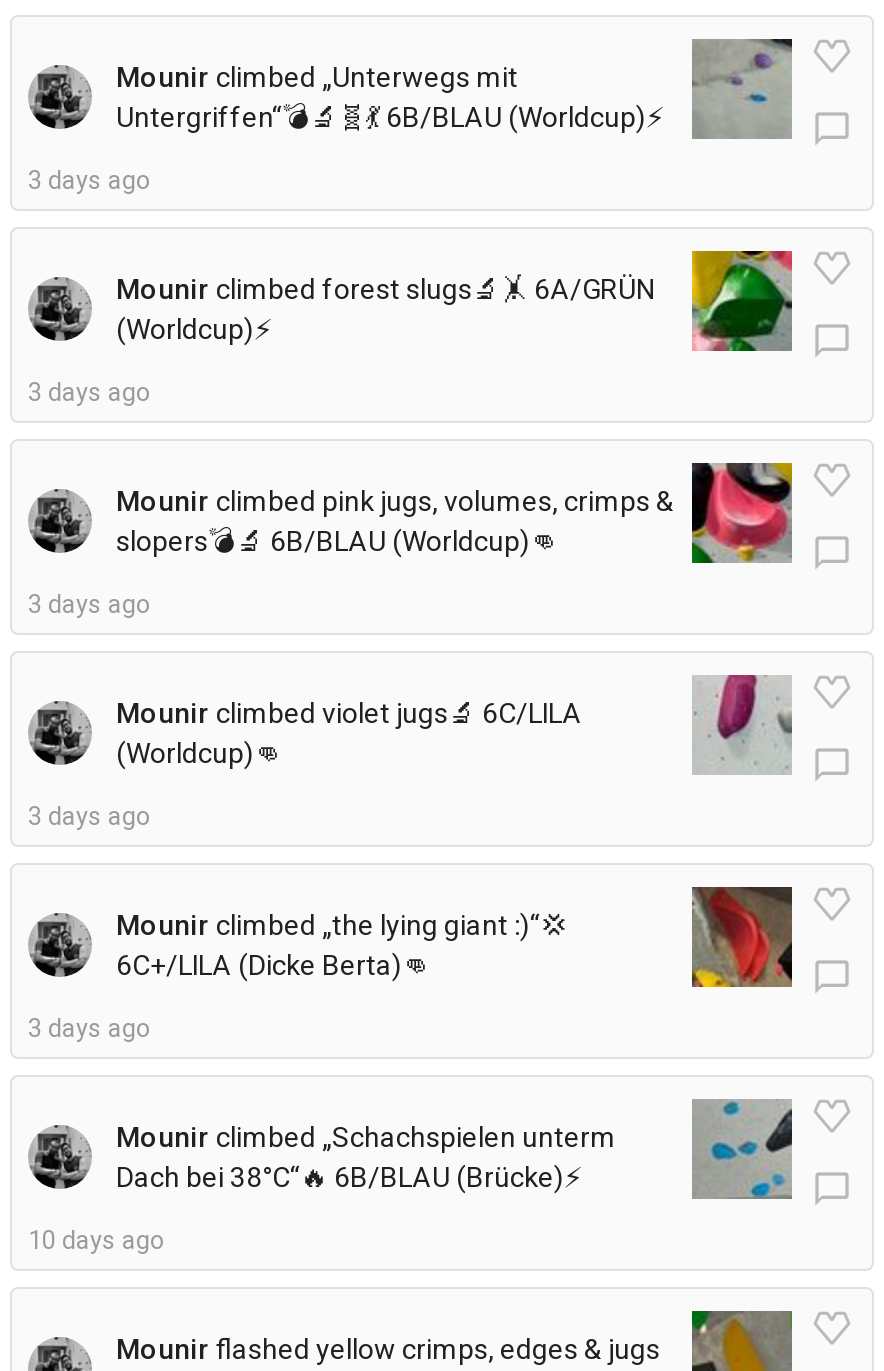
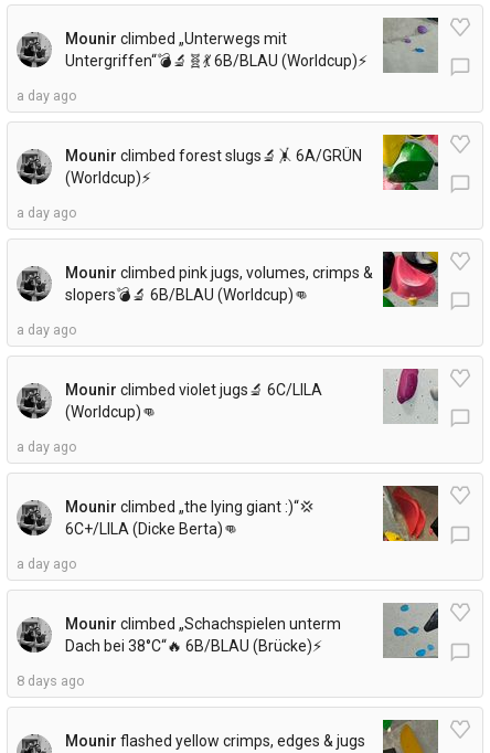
- 3 days ago
+ a day ago

- 3 days ago
+ a day ago

- 3 days ago
+ a day ago

- 3 days ago
+ a day ago

- 3 days ago
+ a day ago

- 10 days ago
+ 8 days ago
